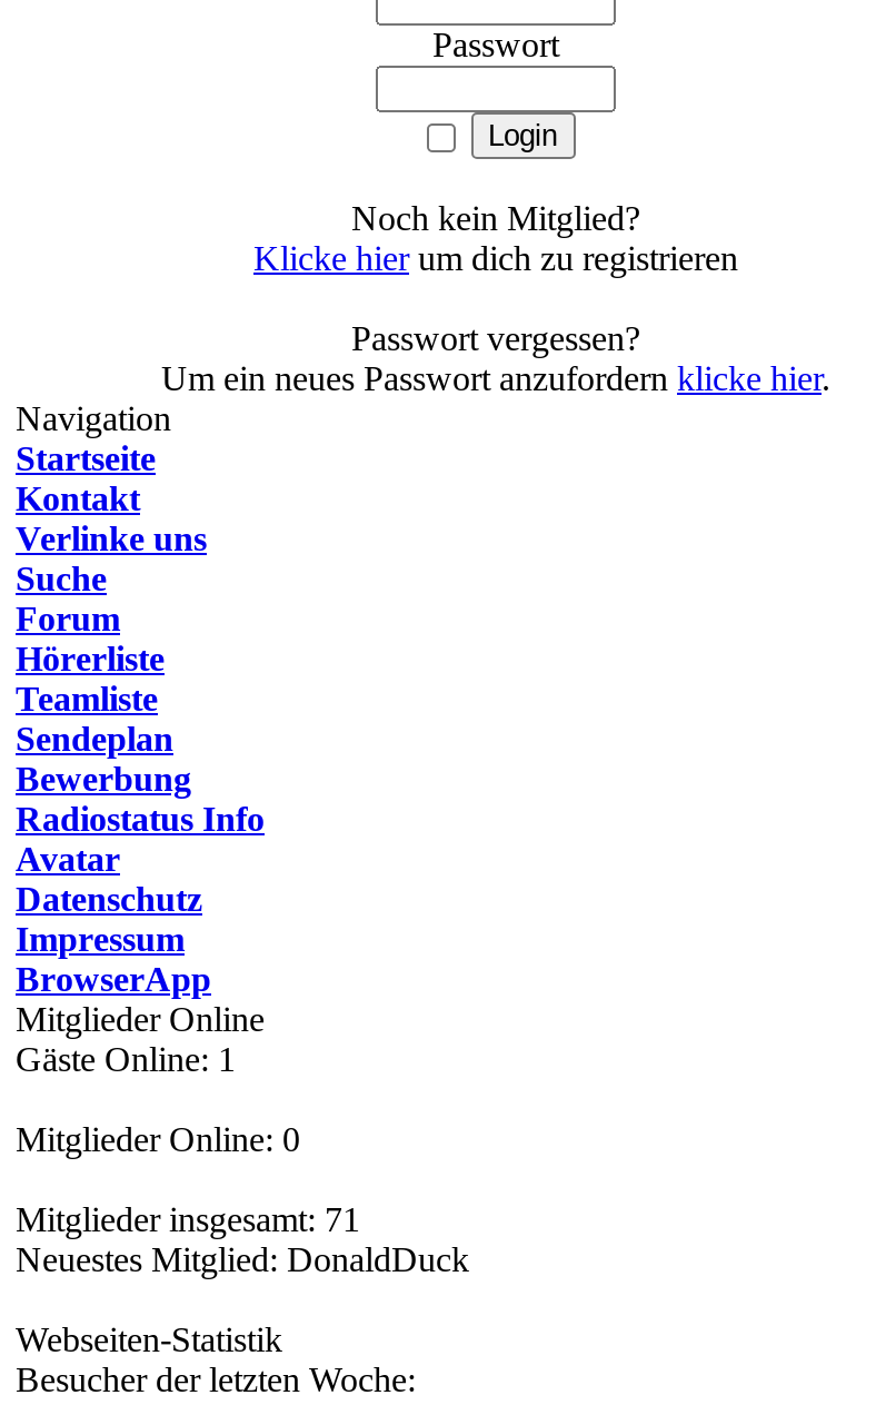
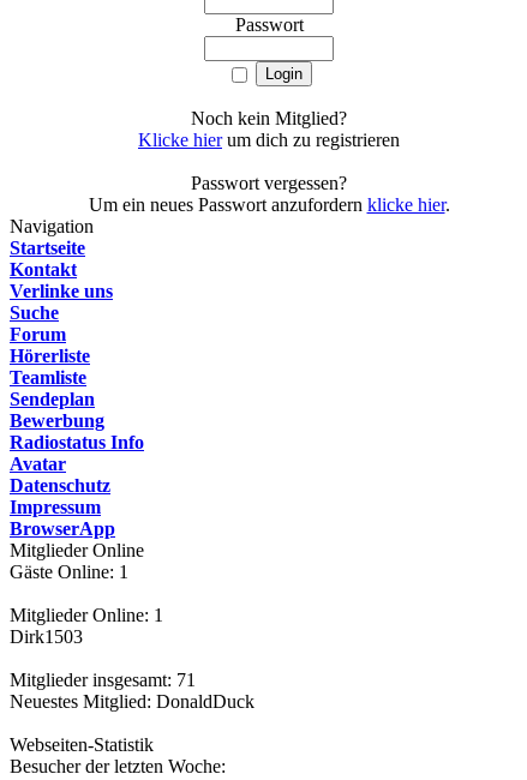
- Mitglieder Online: 0
+ Mitglieder Online: 1
+ Dirk1503
